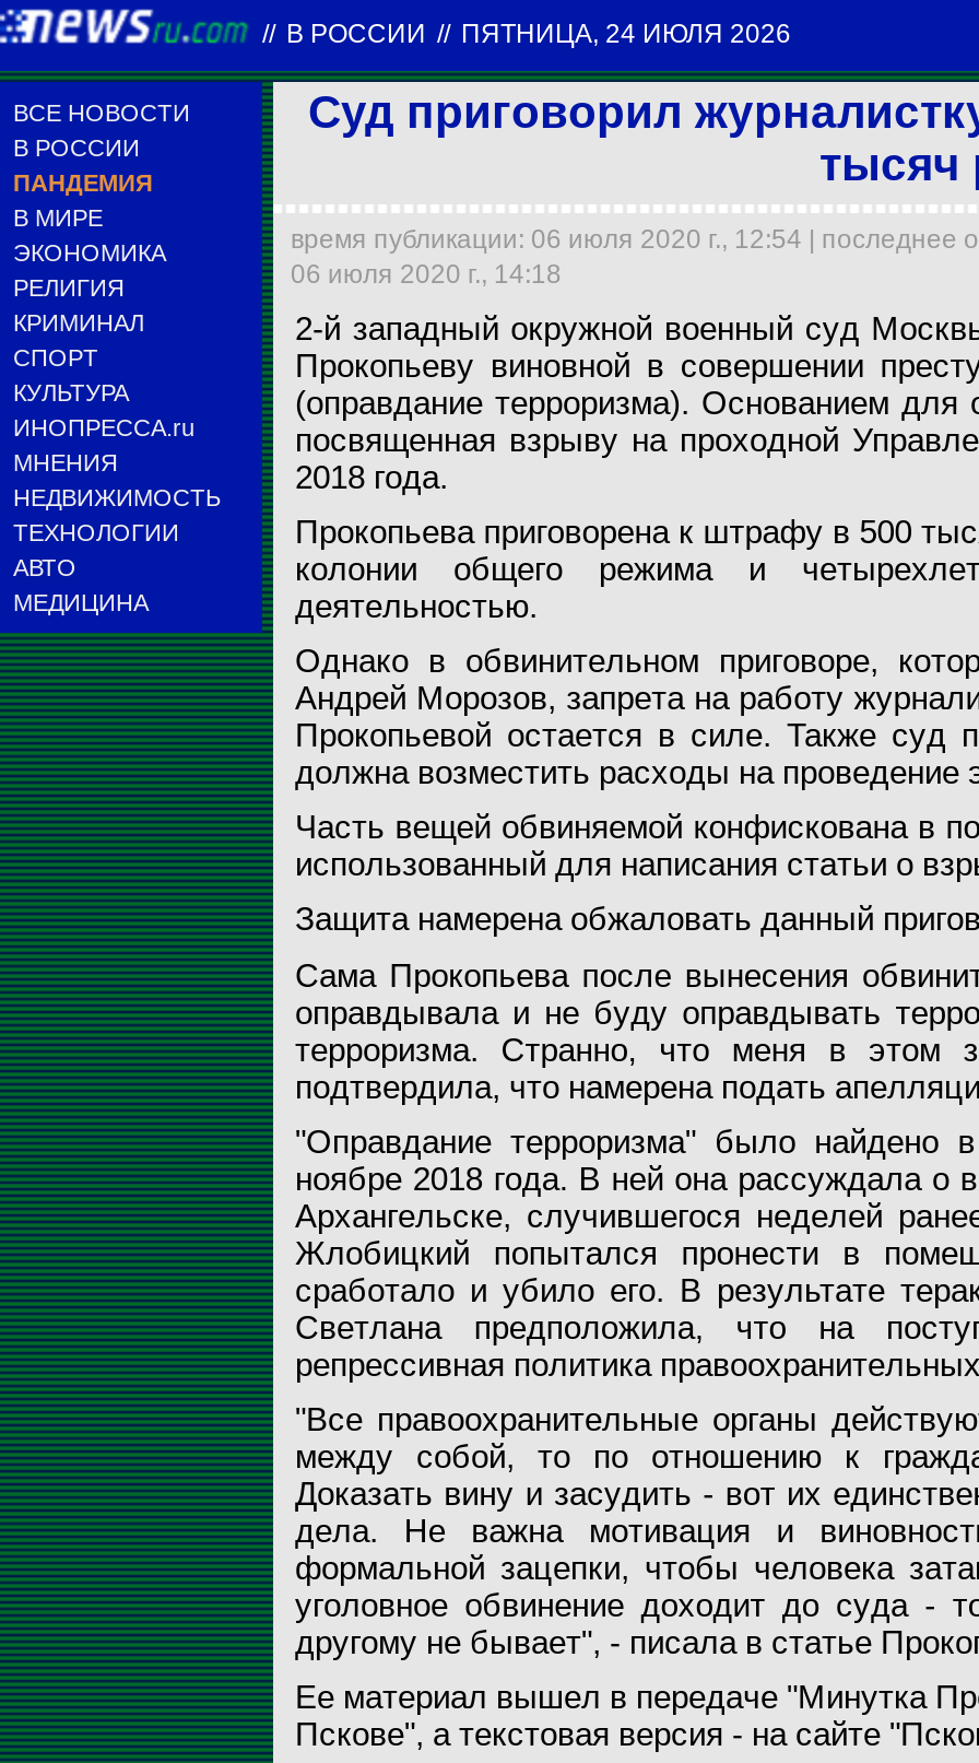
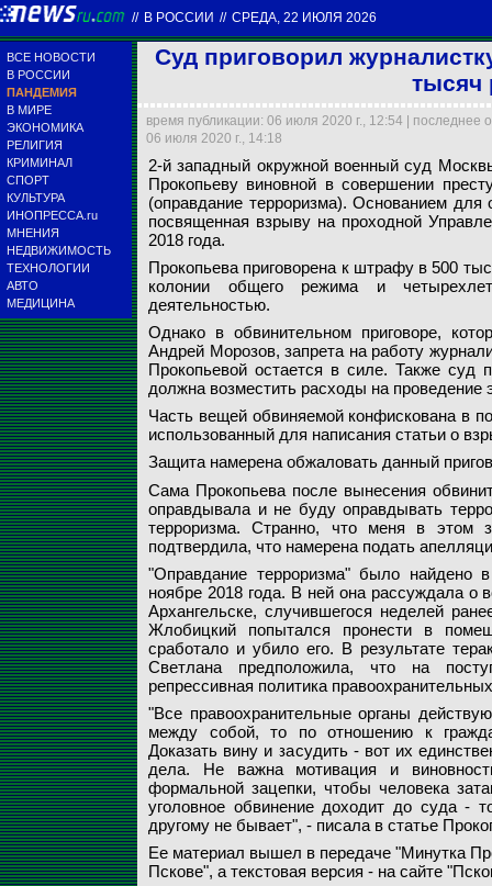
- // В РОССИИ // ПЯТНИЦА, 24 ИЮЛЯ 2026
+ // В РОССИИ // СРЕДА, 22 ИЮЛЯ 2026
